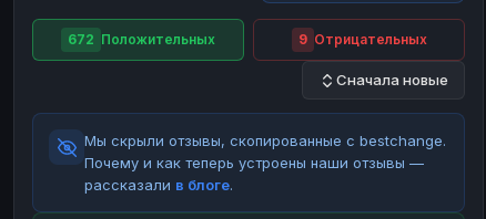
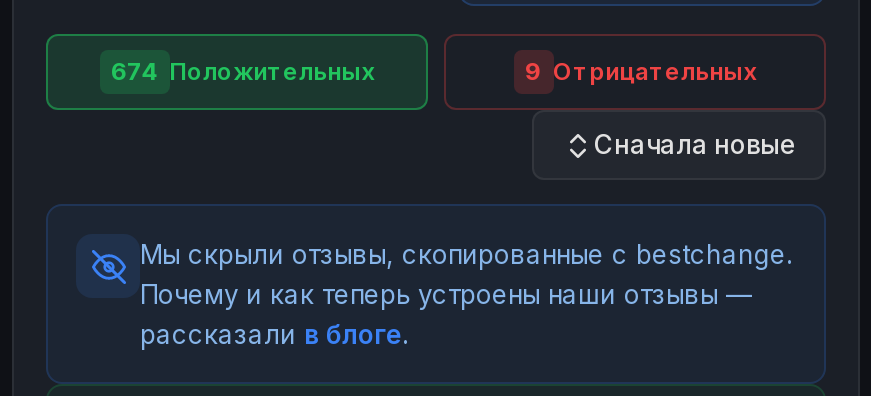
- 672 Положительных
+ 674 Положительных
